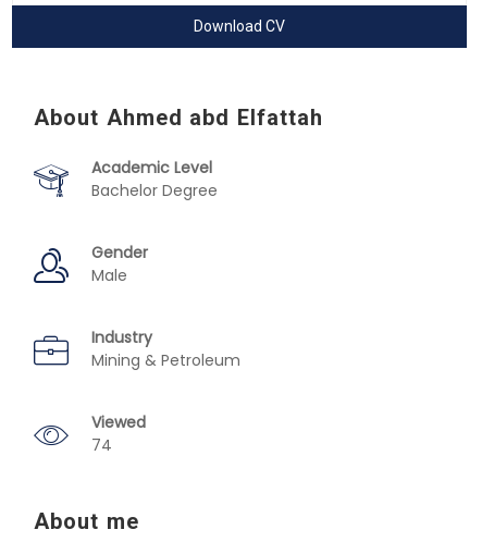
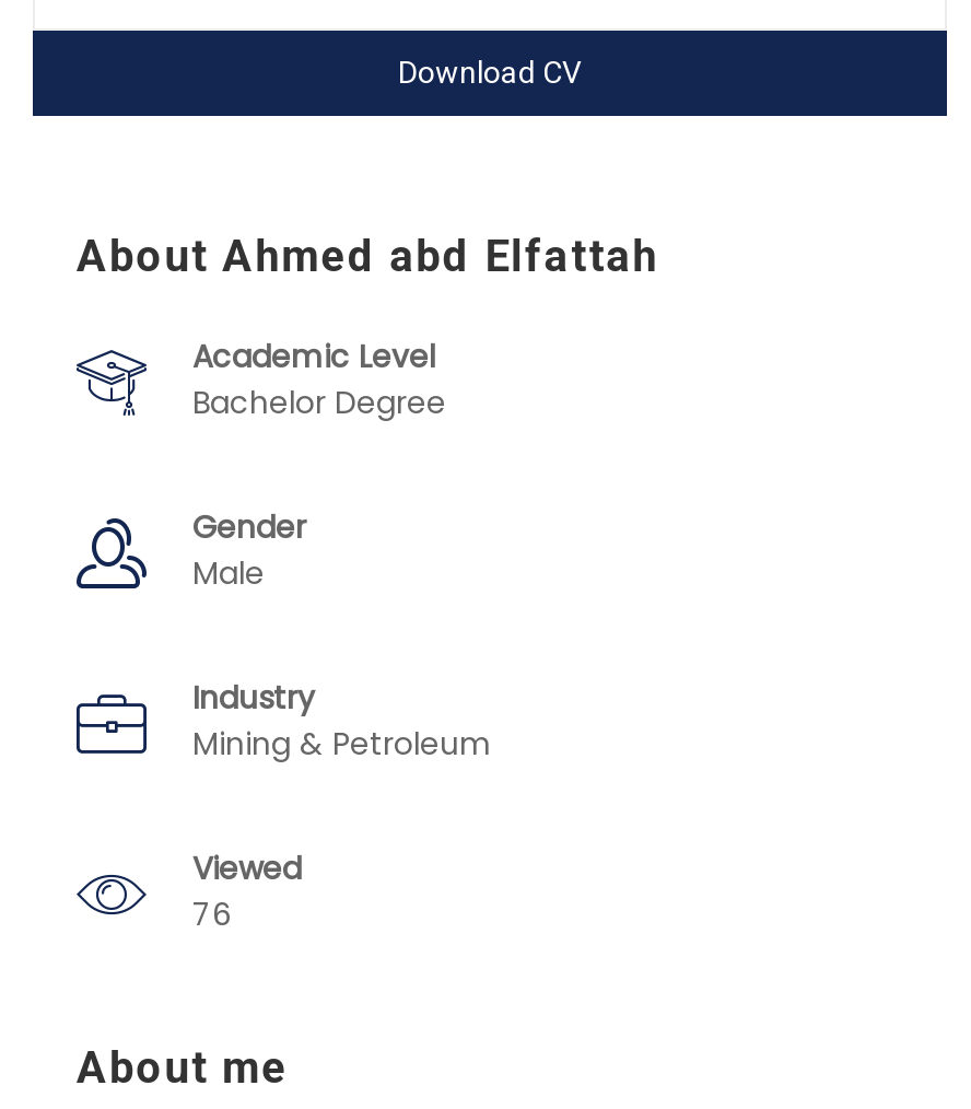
- 74
+ 76
